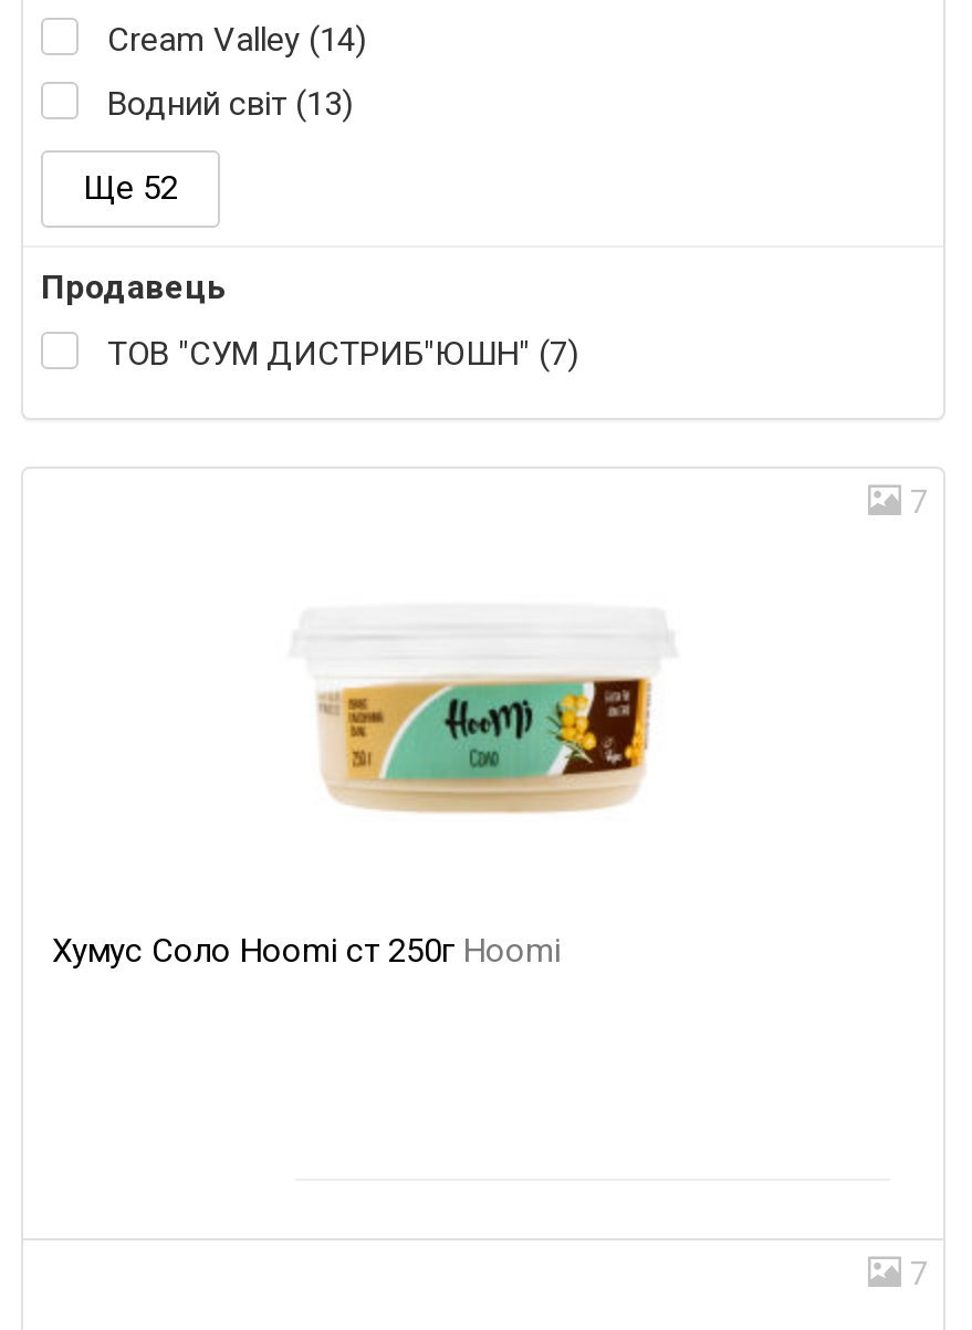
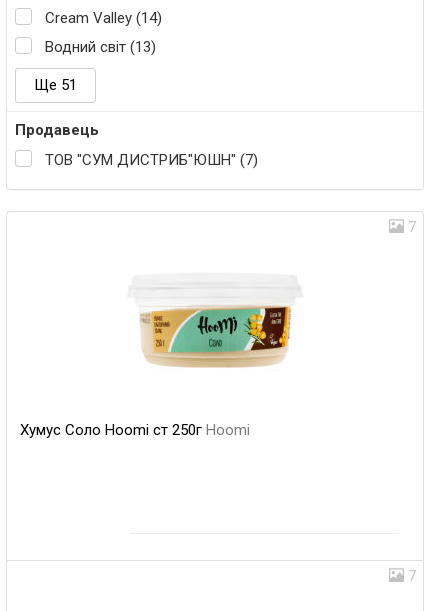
- Ще 52
+ Ще 51
